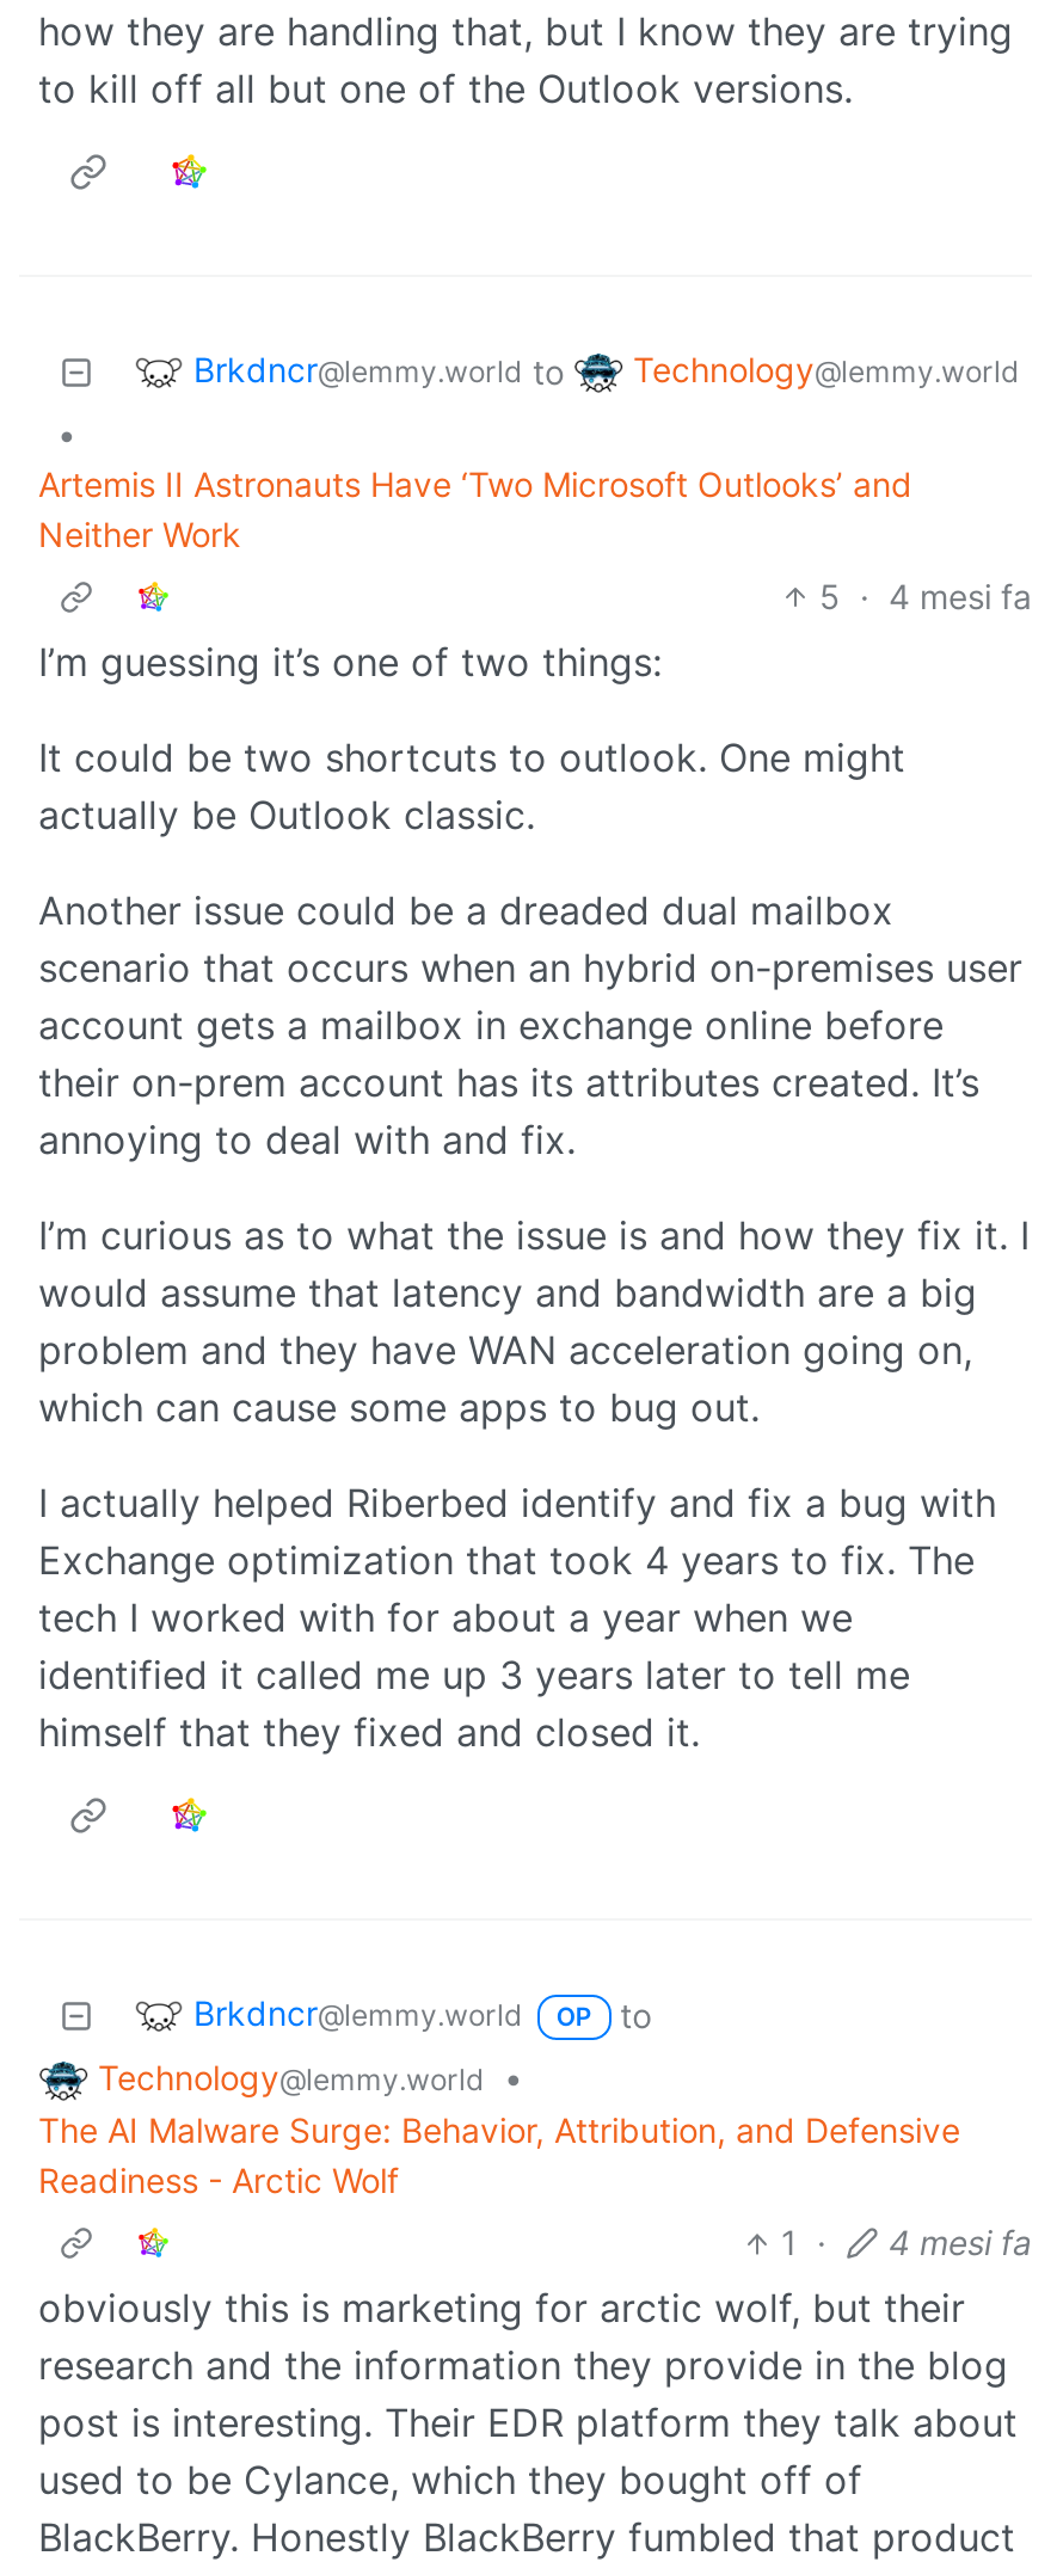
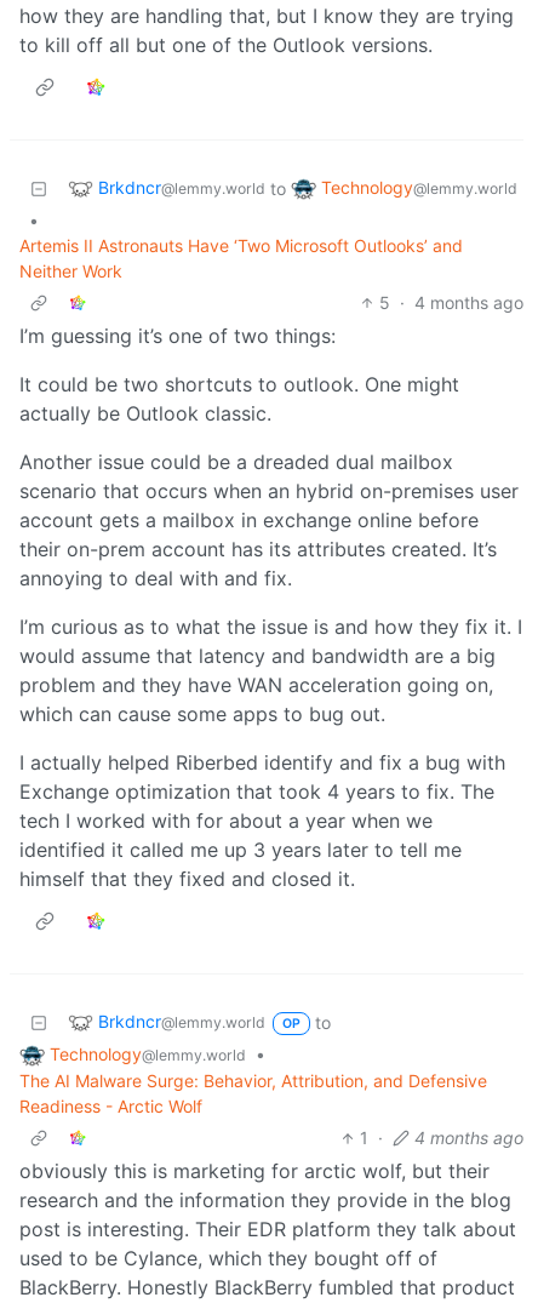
- 5 · 4 mesi fa
+ 5 · 4 months ago

- 1 · 4 mesi fa
+ 1 · 4 months ago
